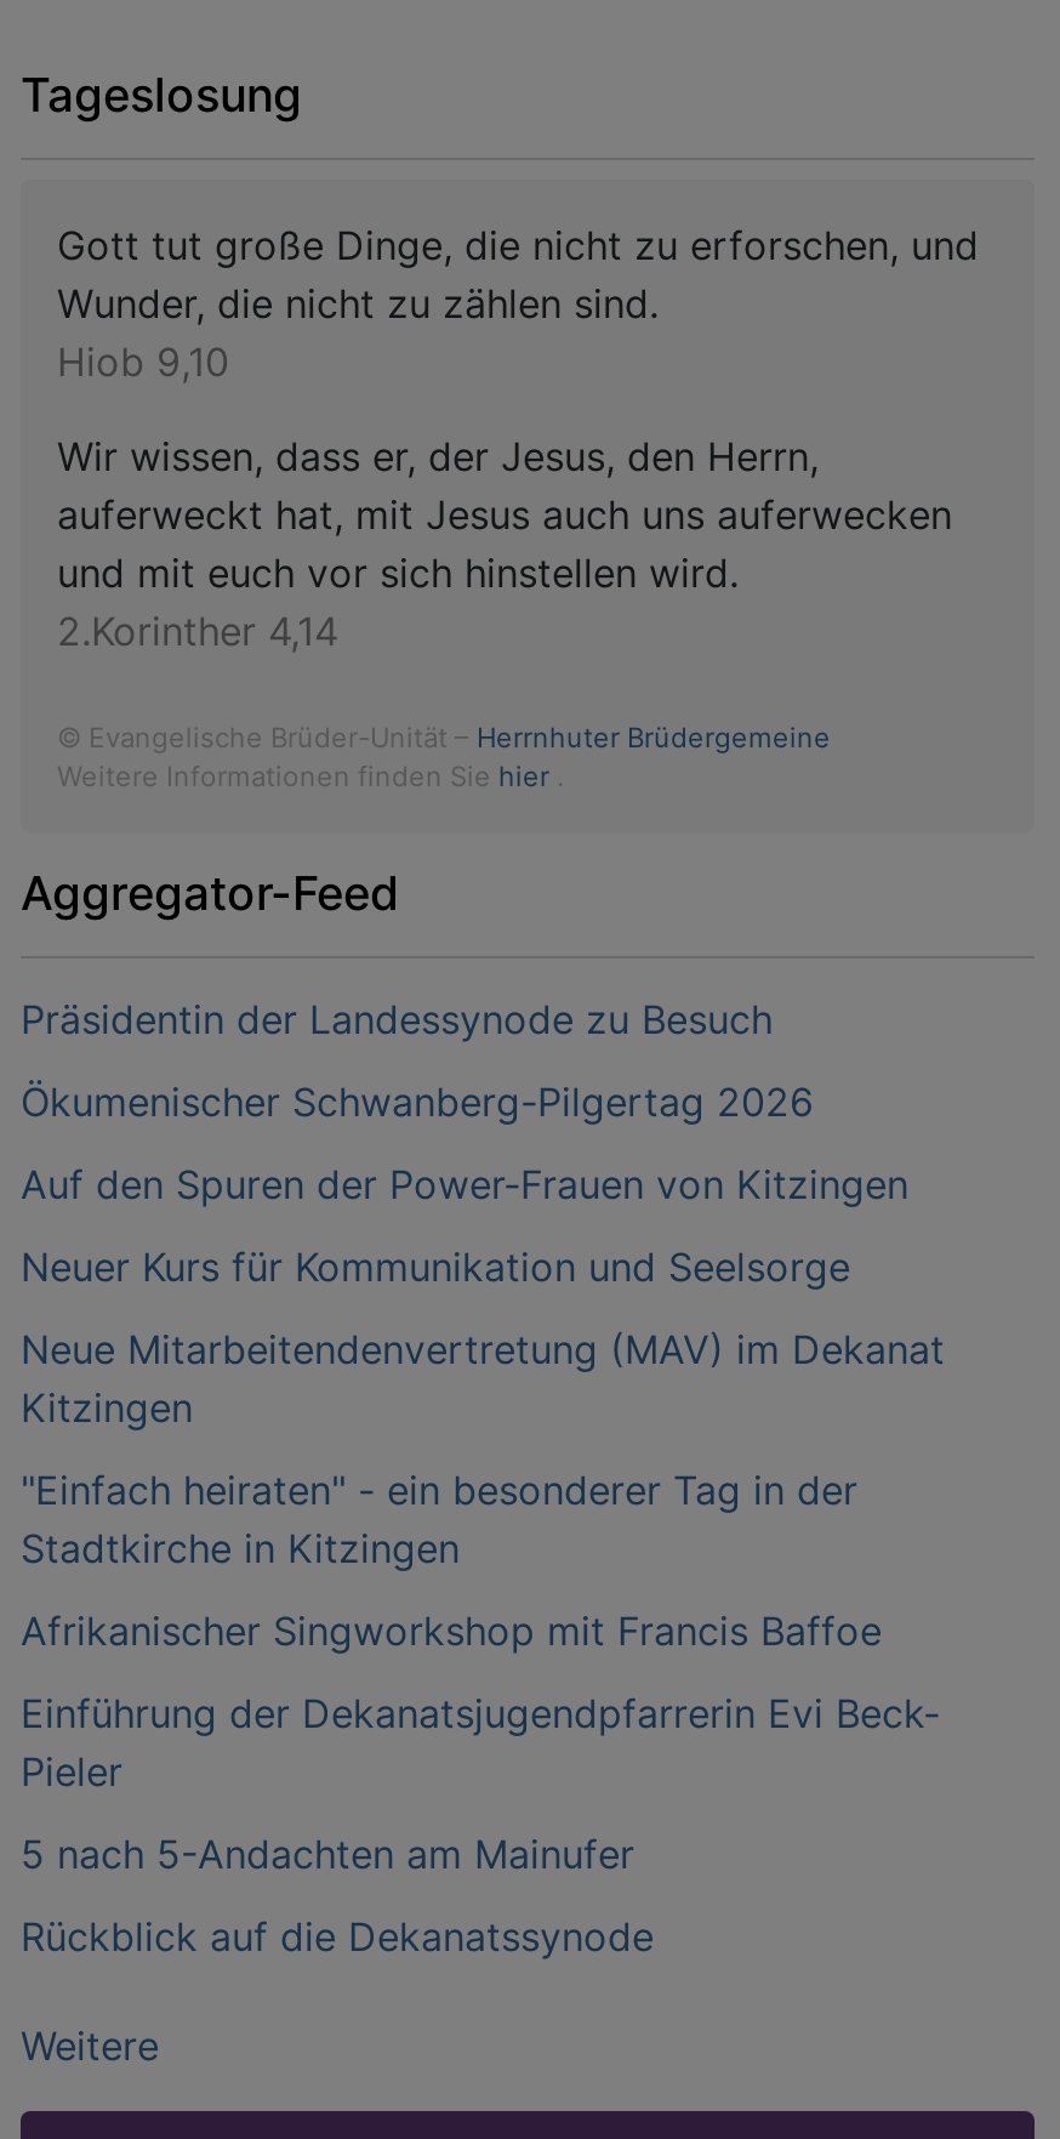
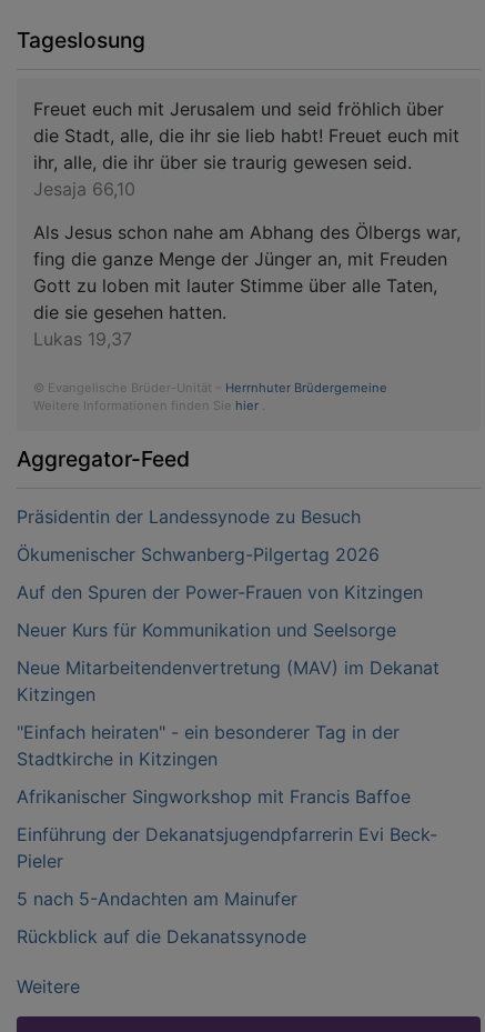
- Gott tut große Dinge, die nicht zu erforschen, und
- Wunder, die nicht zu zählen sind.
- Hiob 9,10
+ Freuet euch mit Jerusalem und seid fröhlich über
+ die Stadt, alle, die ihr sie lieb habt! Freuet euch mit
+ ihr, alle, die ihr über sie traurig gewesen seid.
+ Jesaja 66,10

- Wir wissen, dass er, der Jesus, den Herrn,
- auferweckt hat, mit Jesus auch uns auferwecken
- und mit euch vor sich hinstellen wird.
- 2.Korinther 4,14
+ Als Jesus schon nahe am Abhang des Ölbergs war,
+ fing die ganze Menge der Jünger an, mit Freuden
+ Gott zu loben mit lauter Stimme über alle Taten,
+ die sie gesehen hatten.
+ Lukas 19,37
